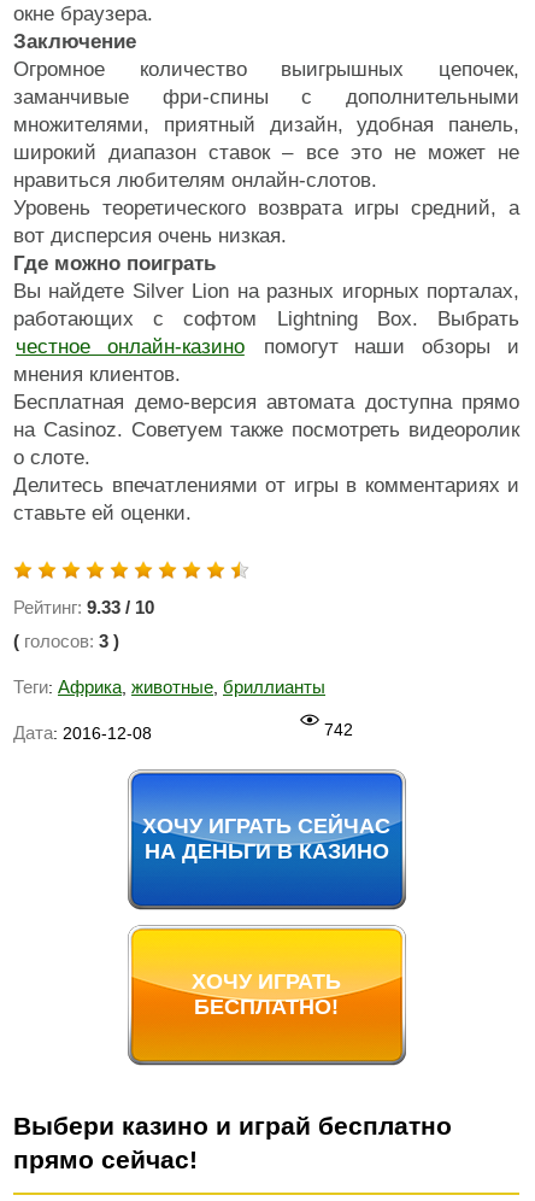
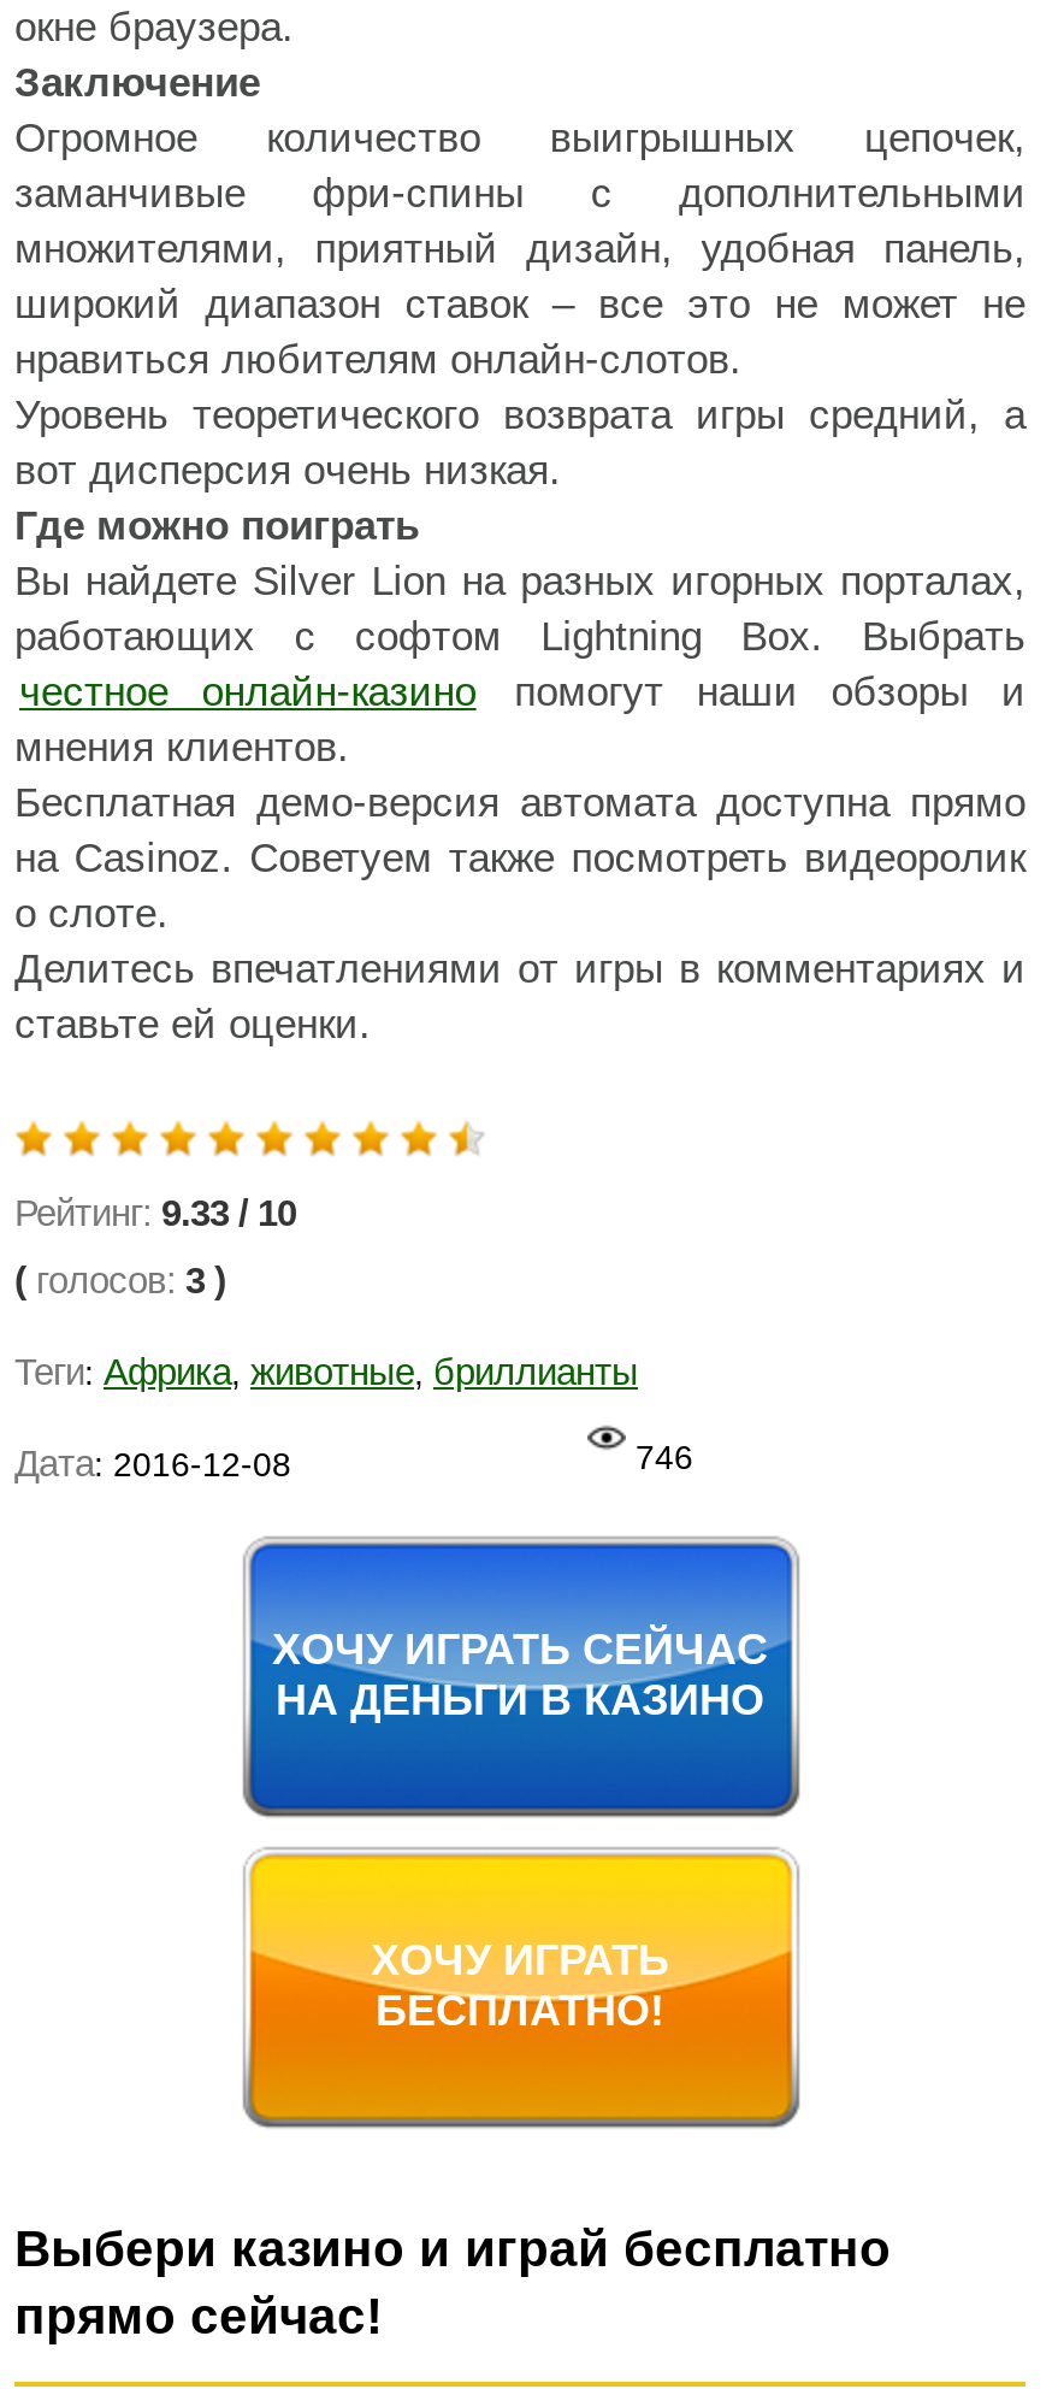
- 742
+ 746
